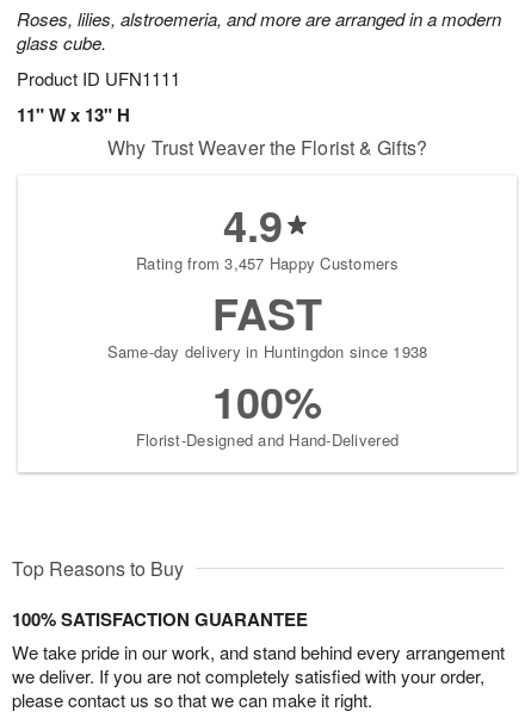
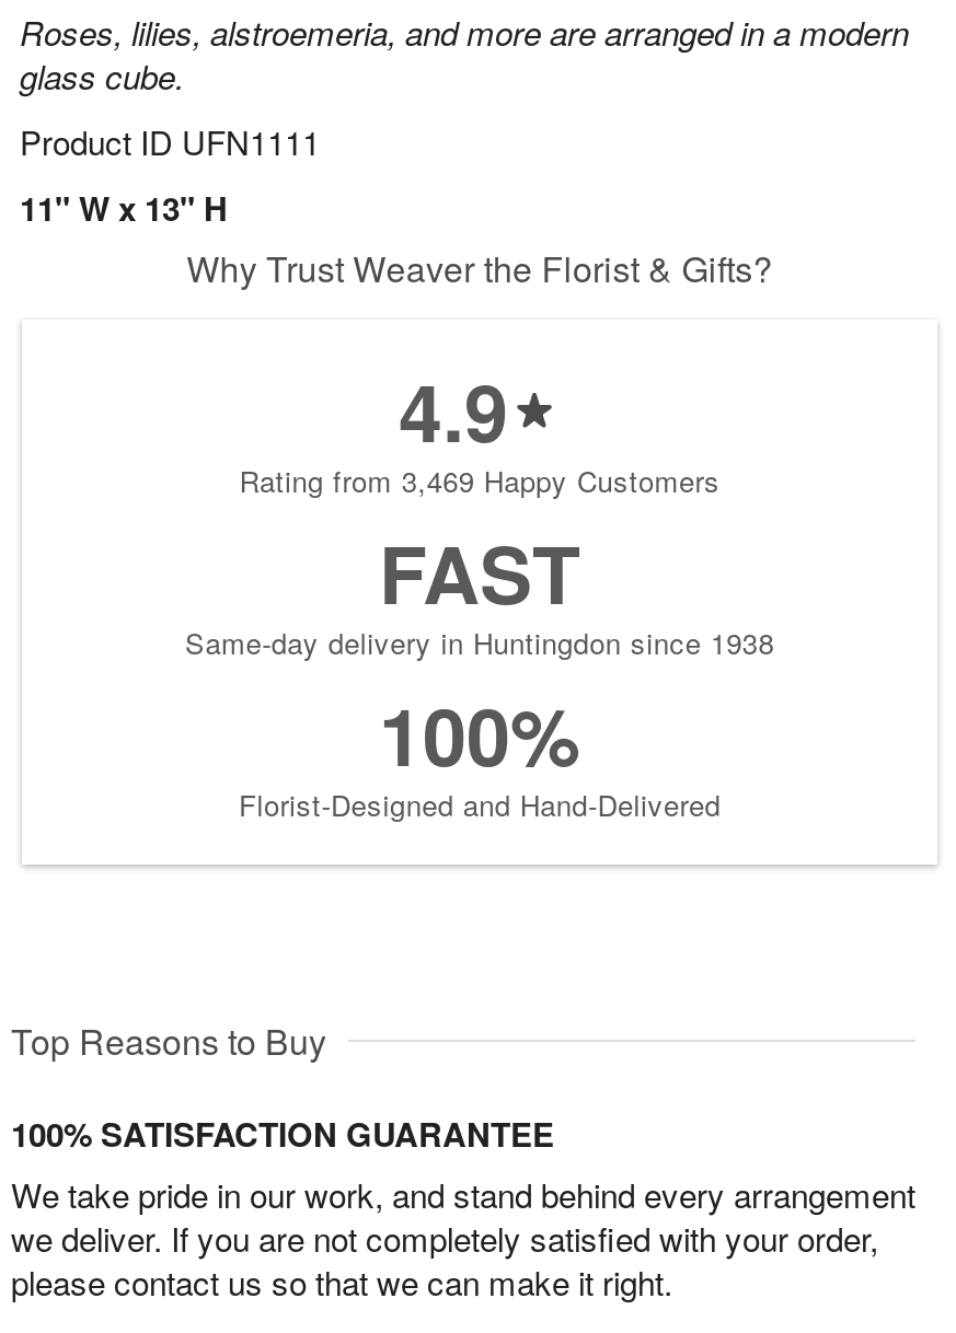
- Rating from 3,457 Happy Customers
+ Rating from 3,469 Happy Customers
